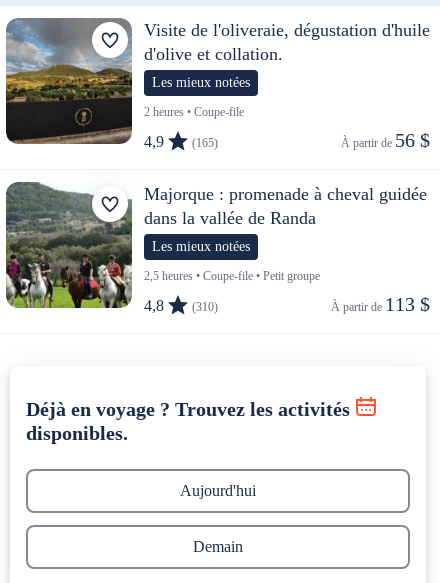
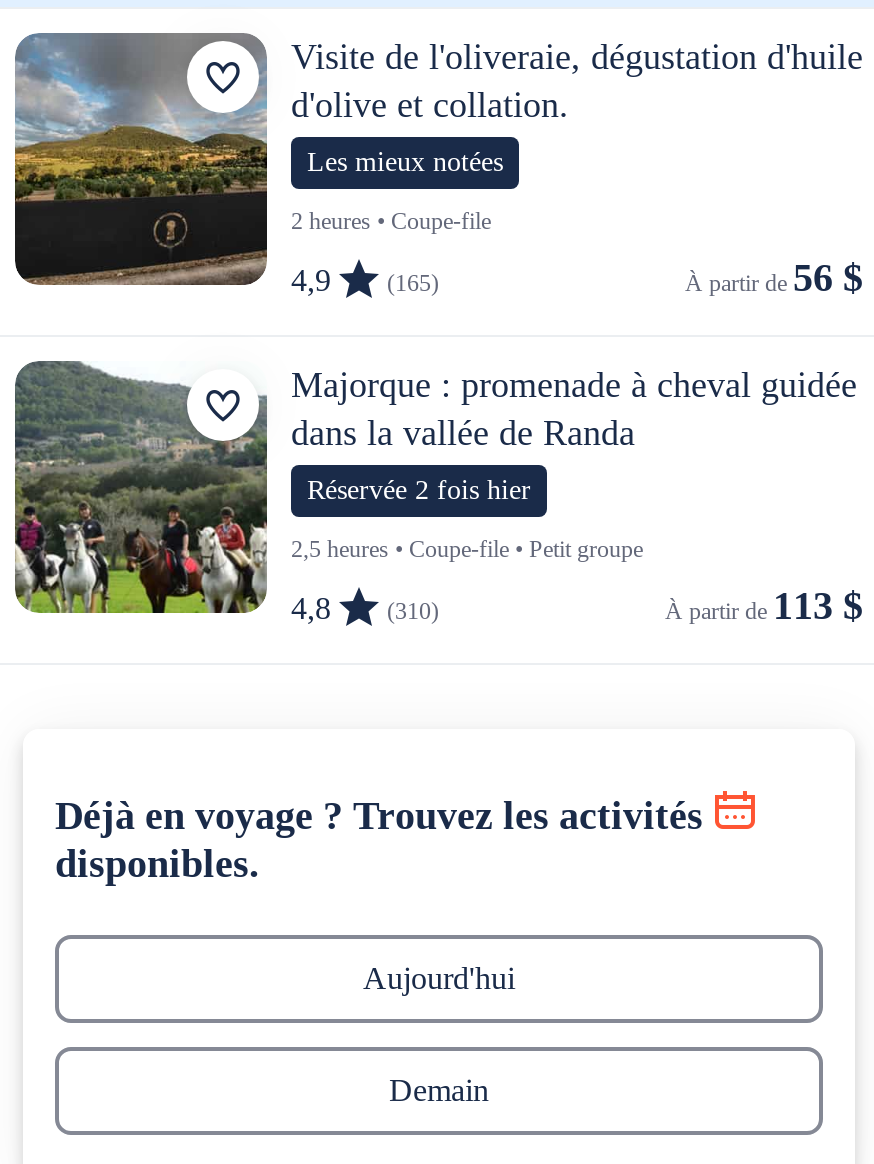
- Les mieux notées
+ Réservée 2 fois hier
